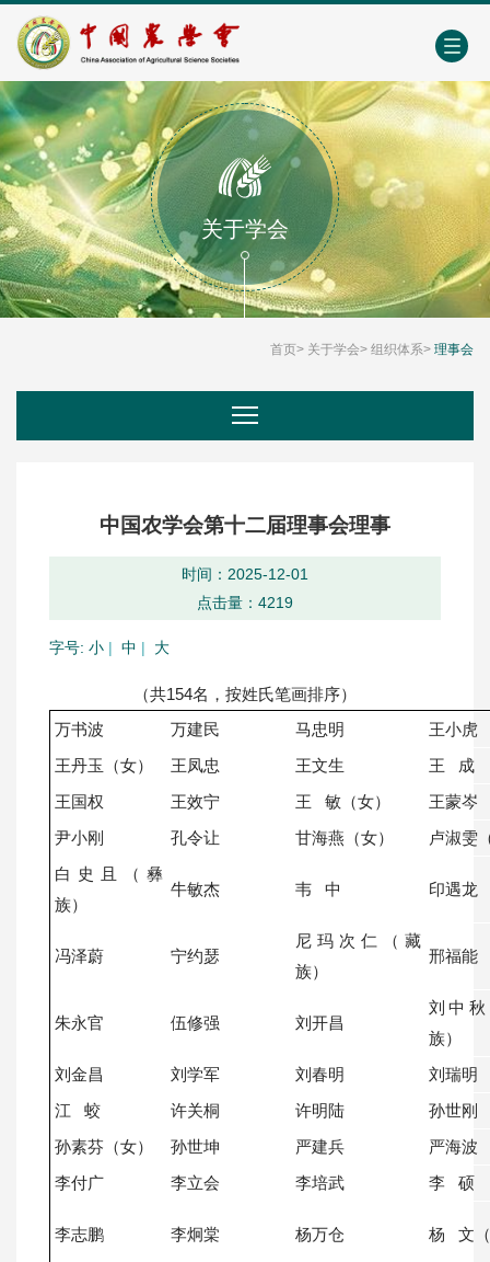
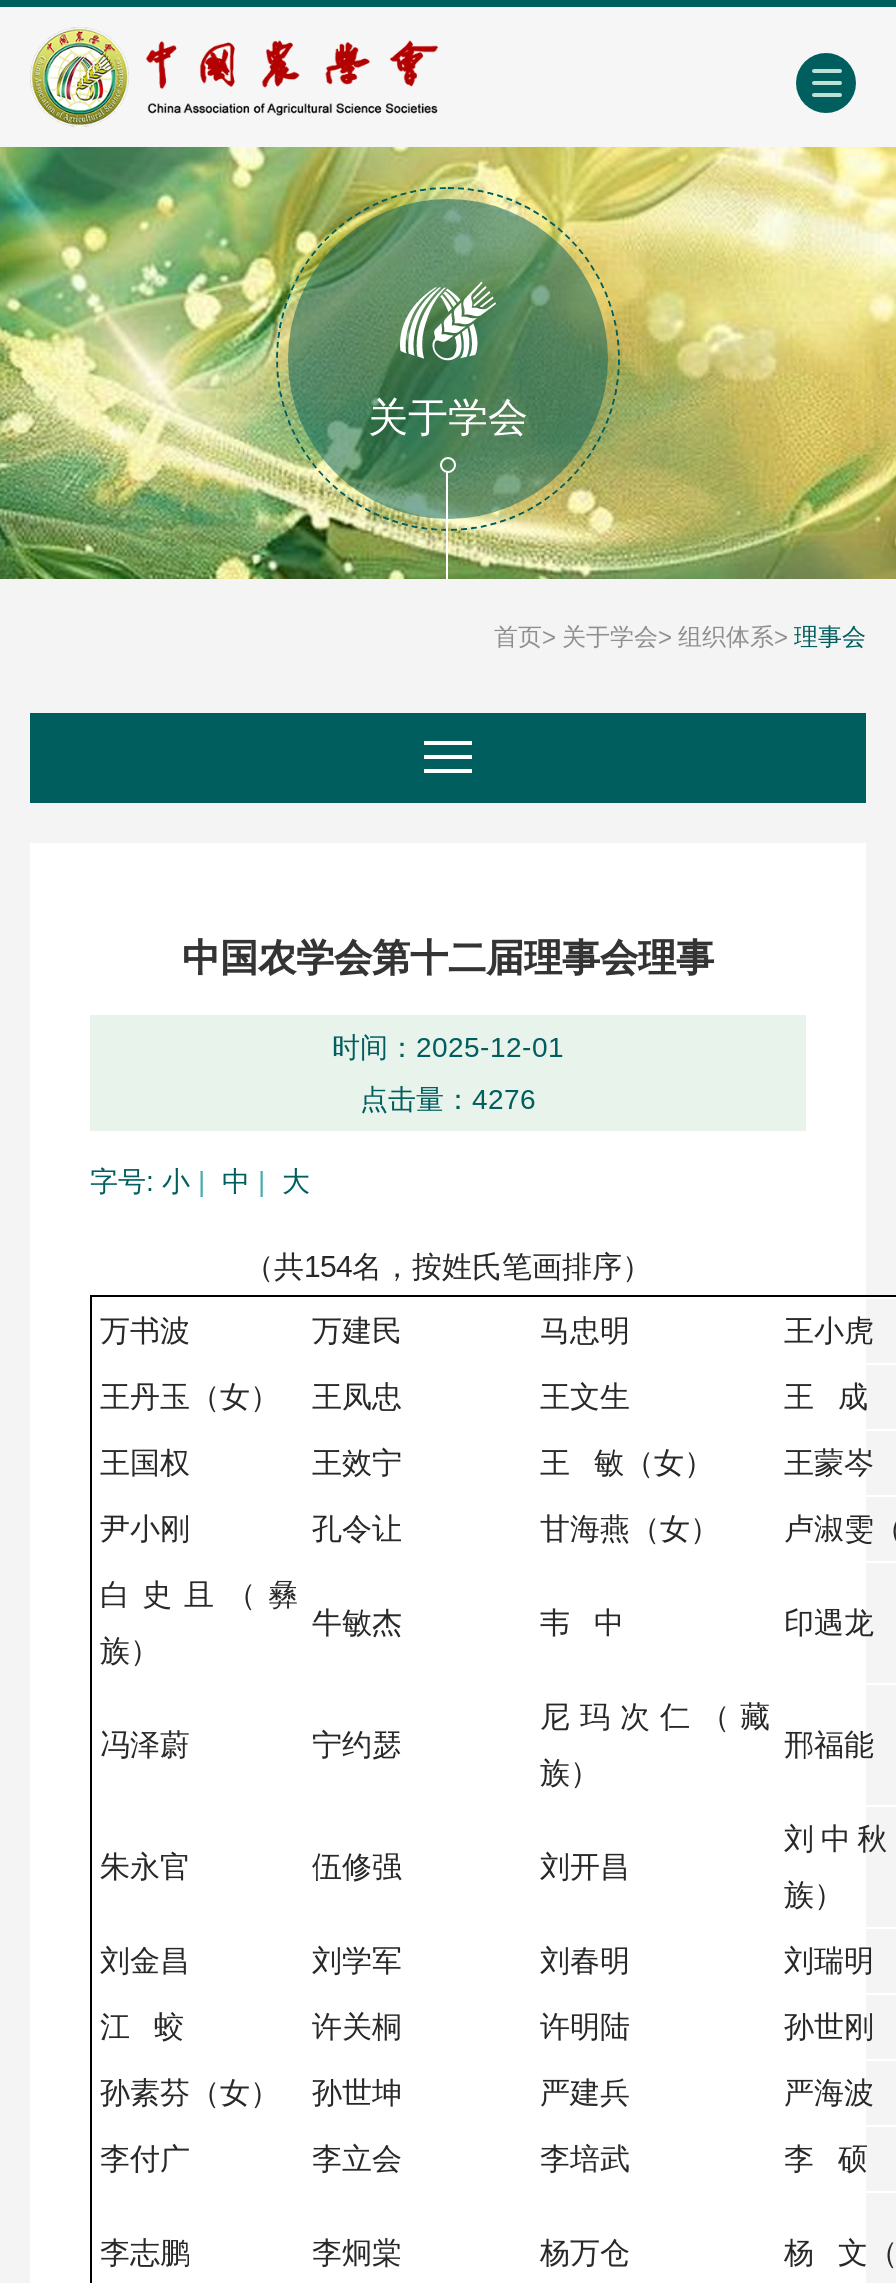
- 点击量：4219
+ 点击量：4276
